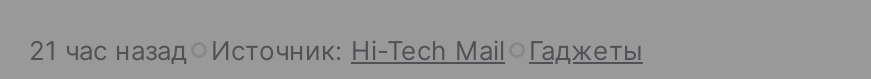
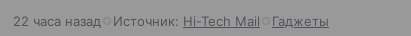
- 21 час назад Источник: Hi-Tech Mail Гаджеты
+ 22 часа назад Источник: Hi-Tech Mail Гаджеты
